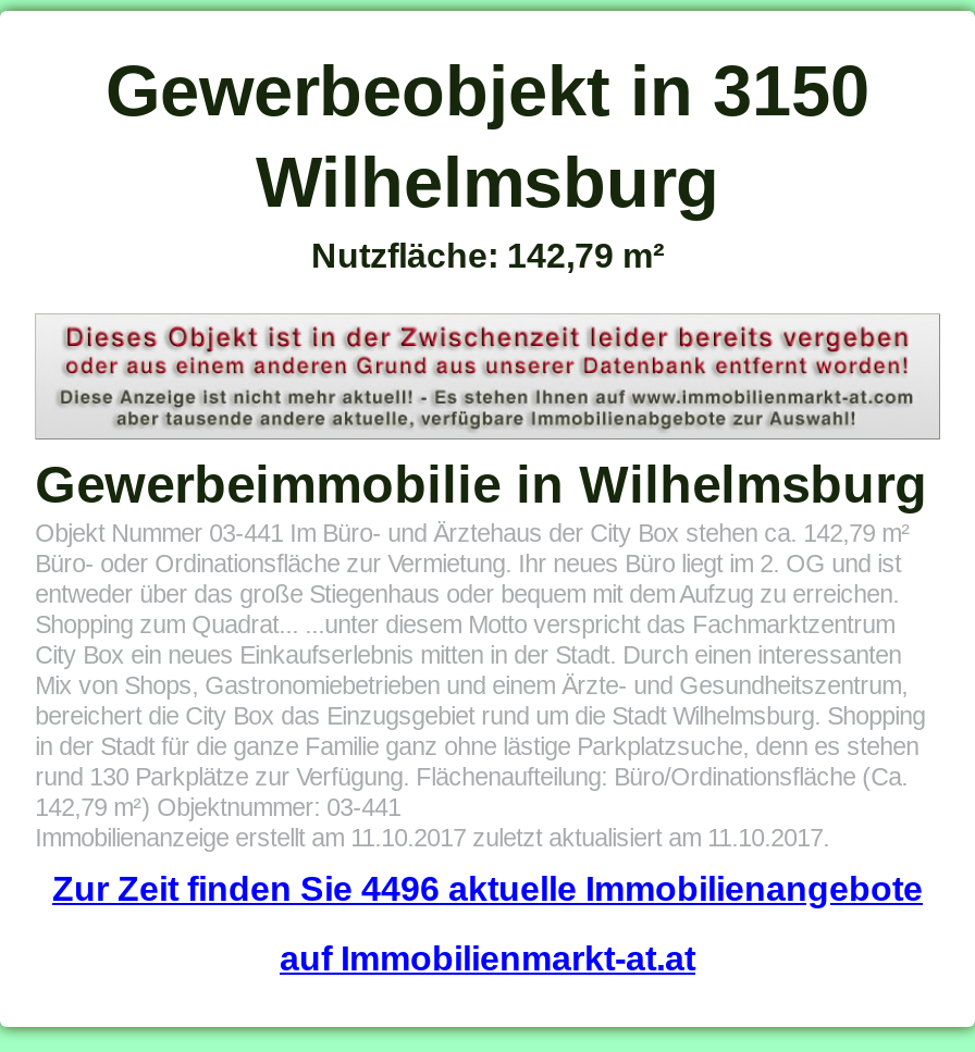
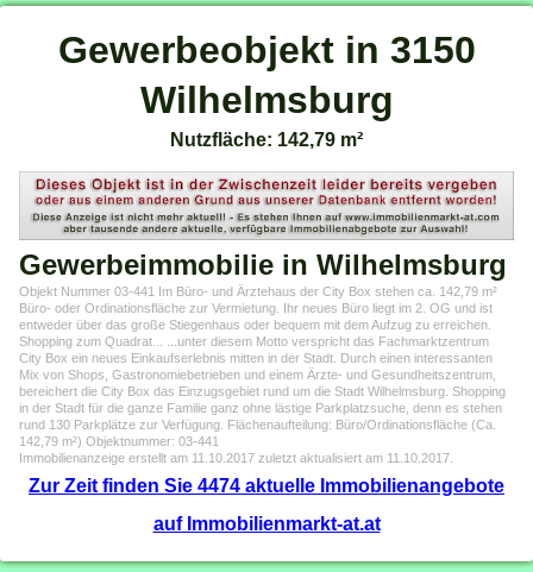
- Zur Zeit finden Sie 4496 aktuelle Immobilienangebote
+ Zur Zeit finden Sie 4474 aktuelle Immobilienangebote
